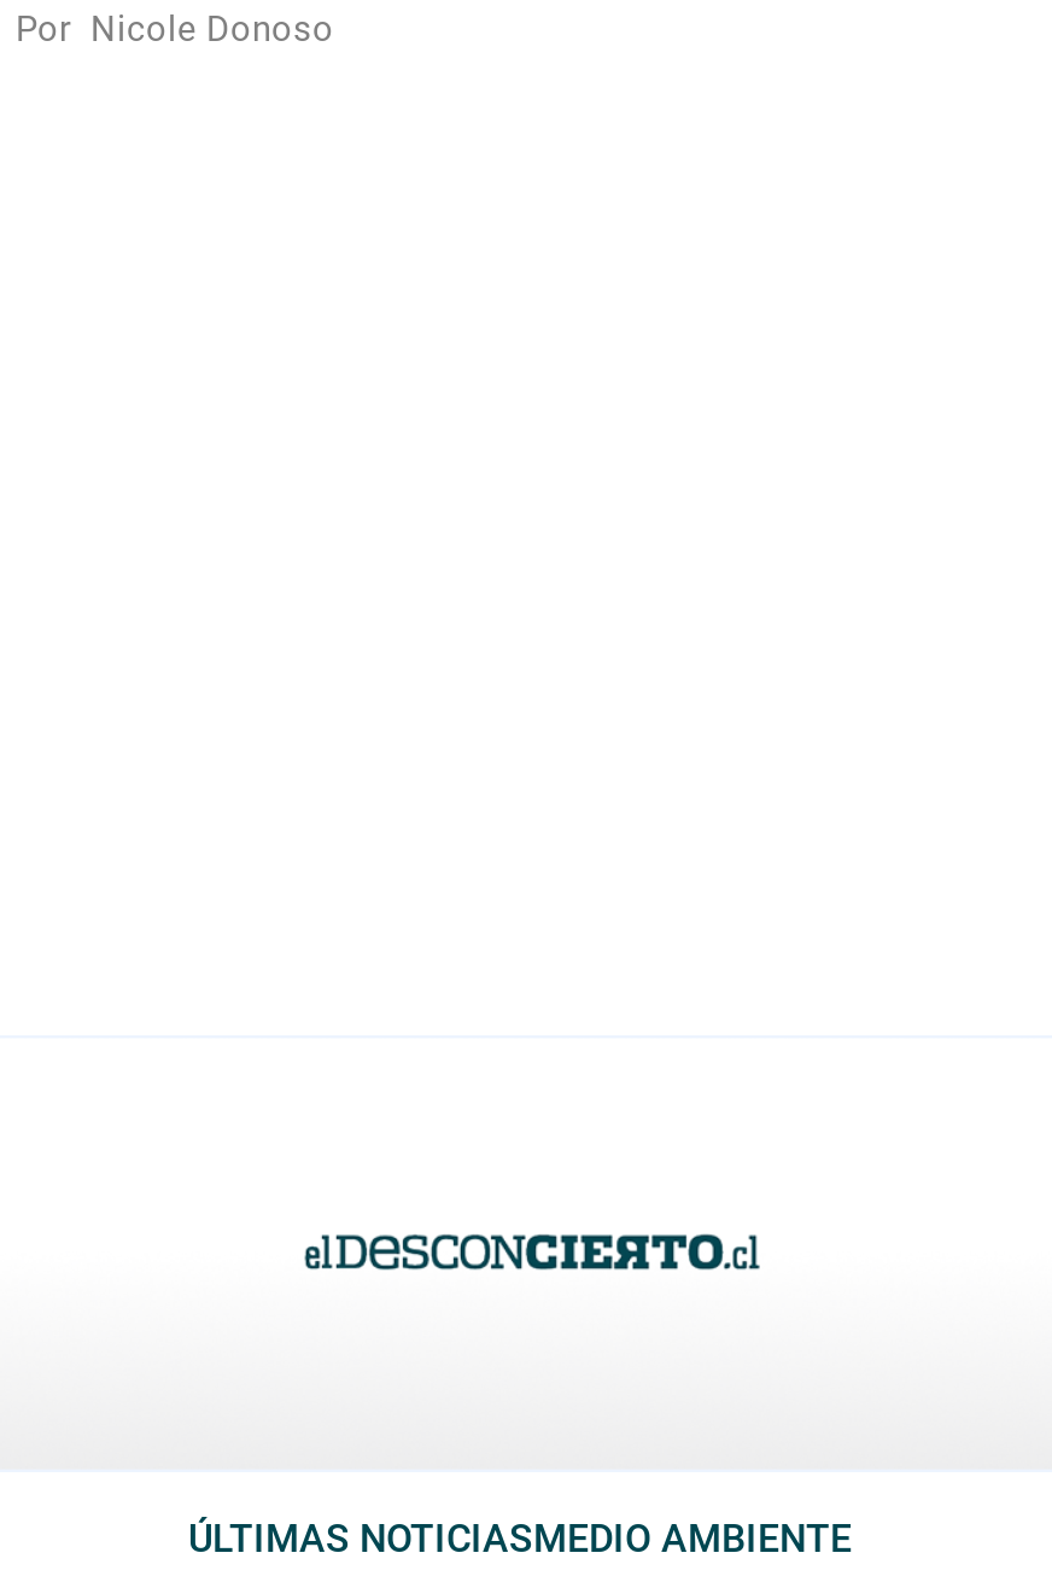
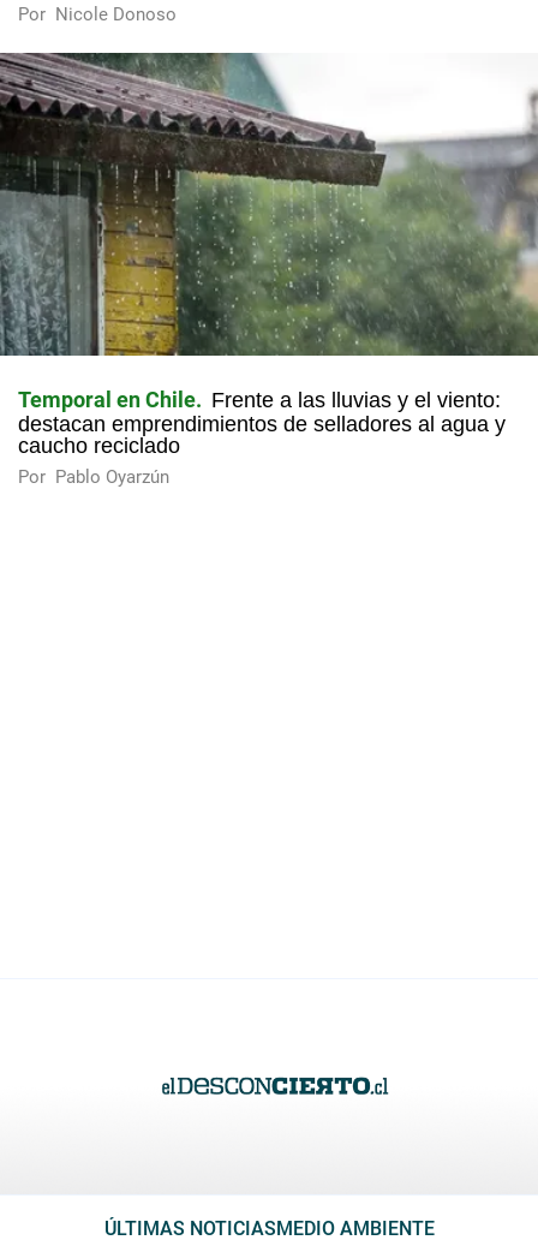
+ [image]
+ Temporal en Chile
+ Frente a las lluvias y el viento:
+ destacan emprendimientos de selladores al agua y
+ caucho reciclado
+ Por Pablo Oyarzún
